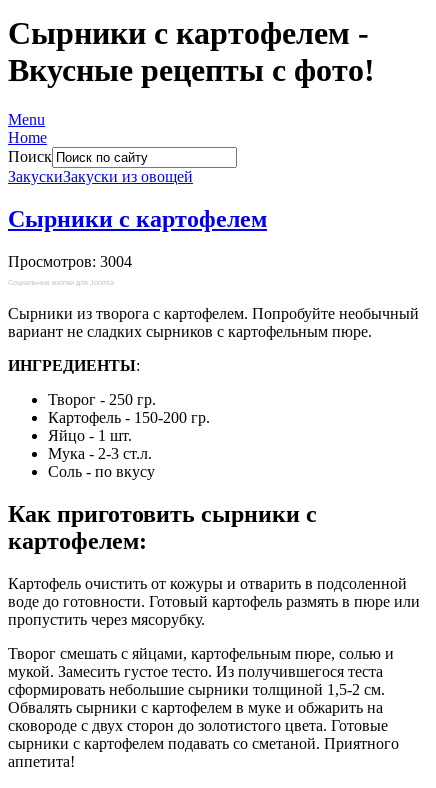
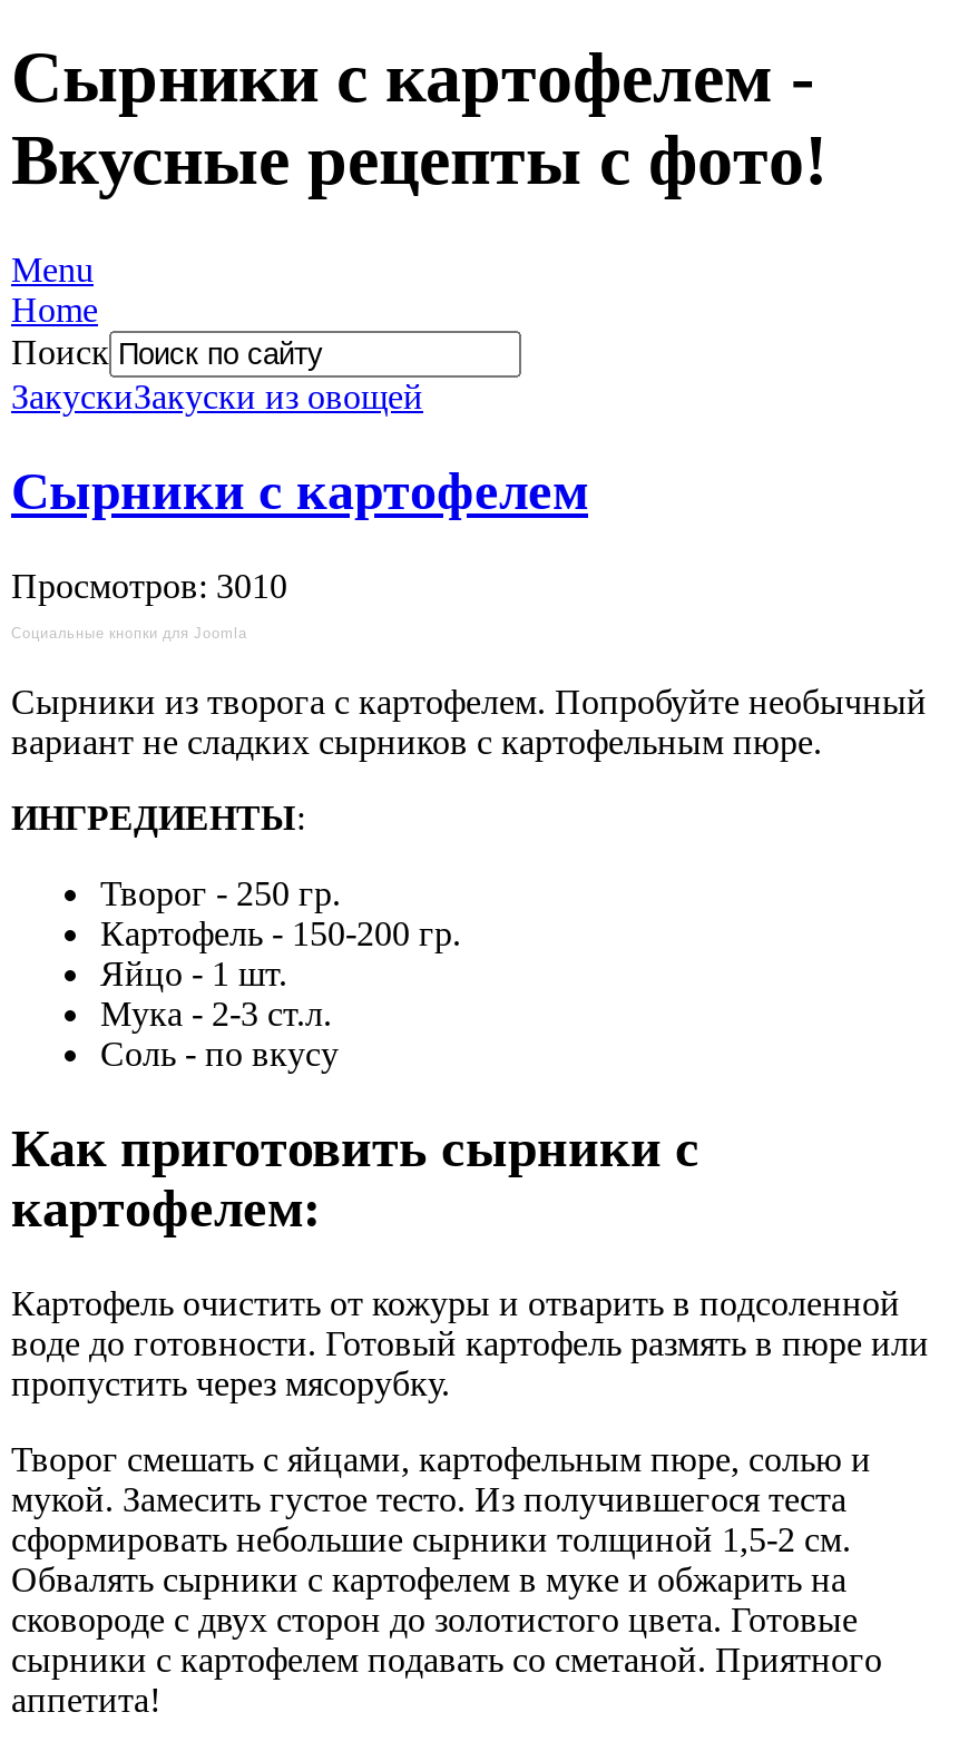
- Просмотров: 3004
+ Просмотров: 3010
